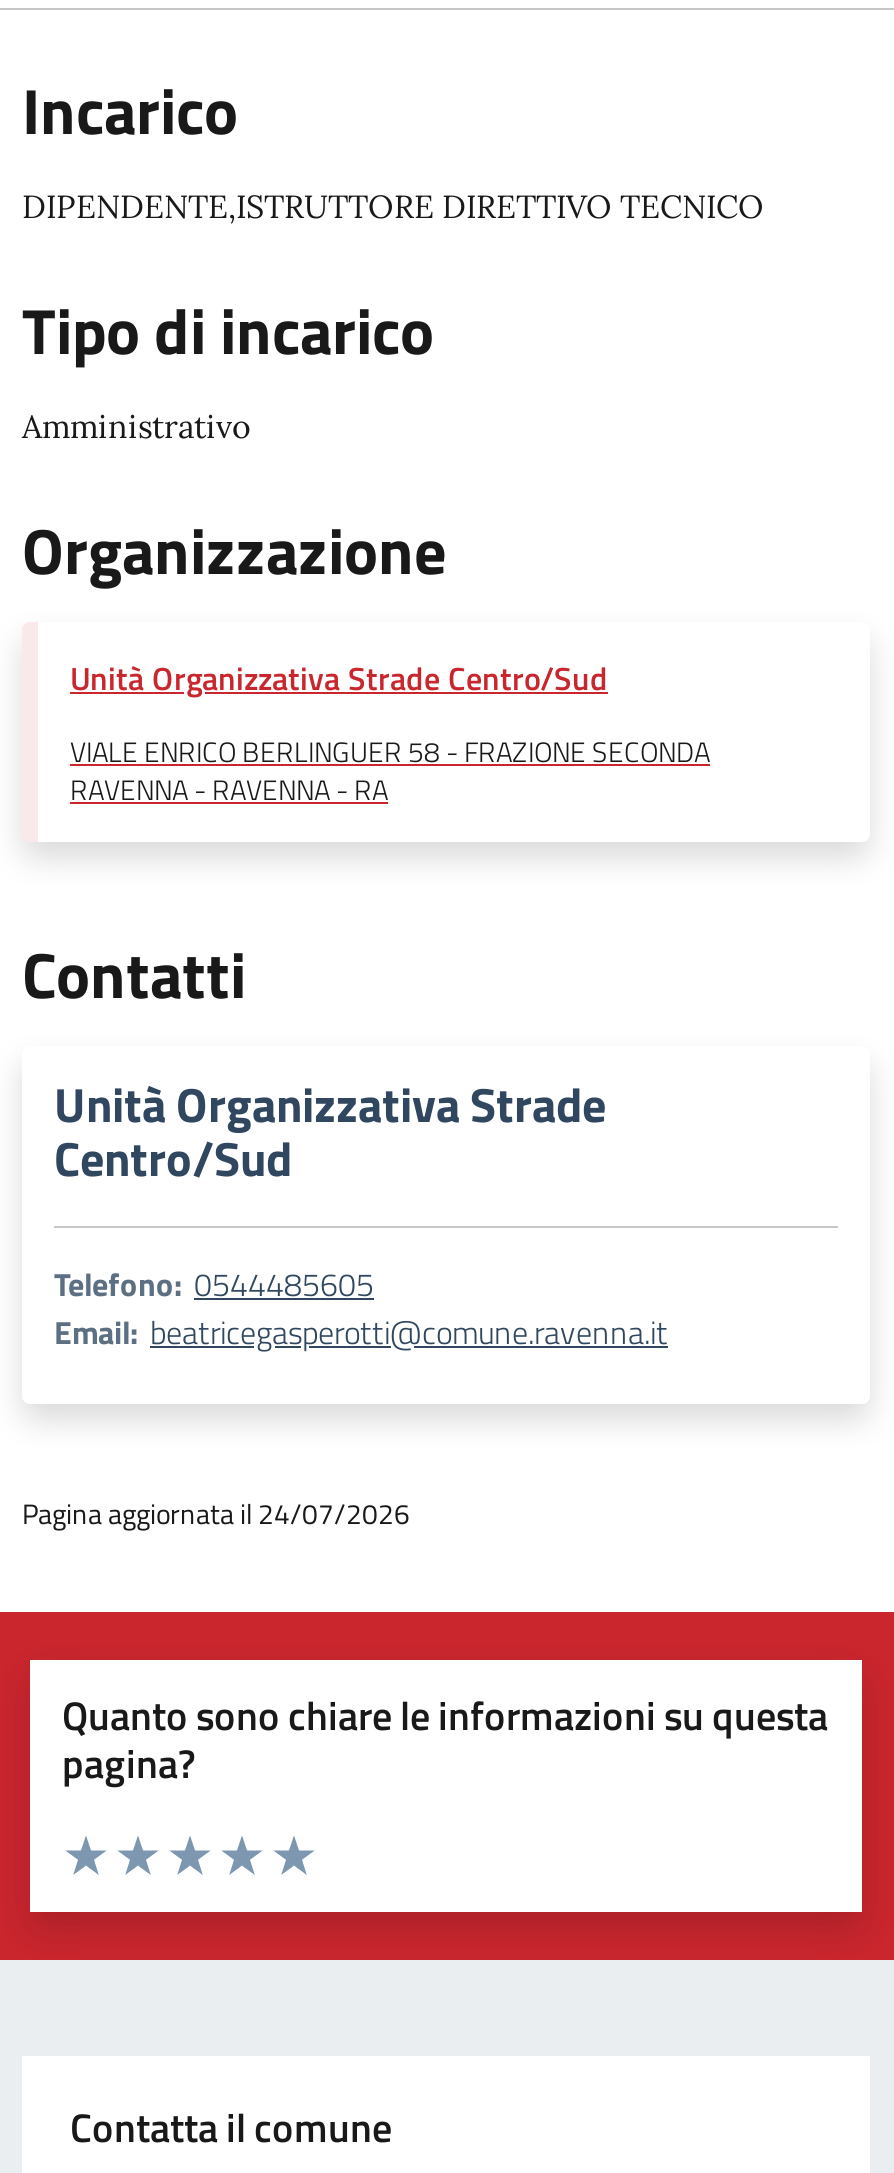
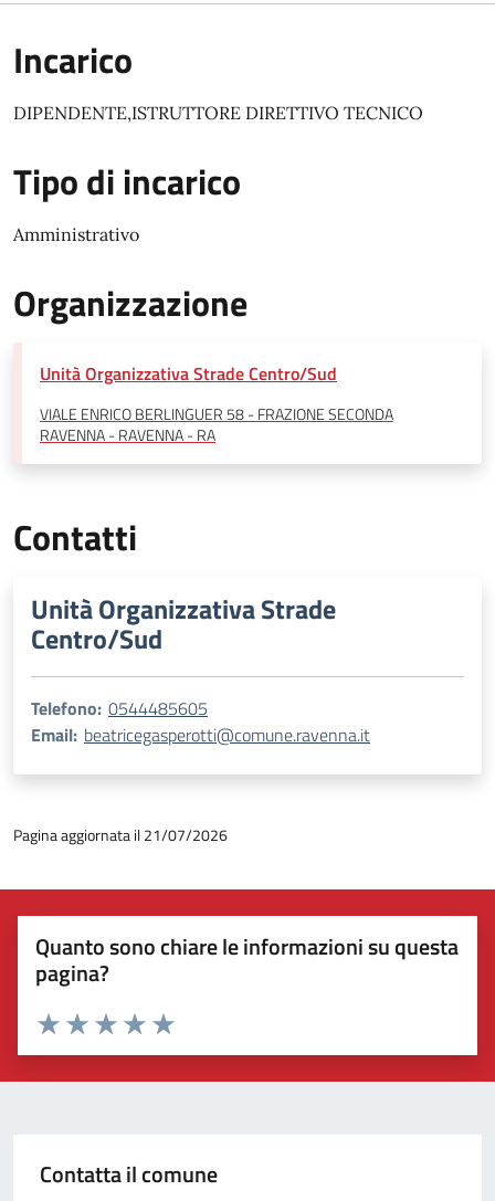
- Pagina aggiornata il 24/07/2026
+ Pagina aggiornata il 21/07/2026
